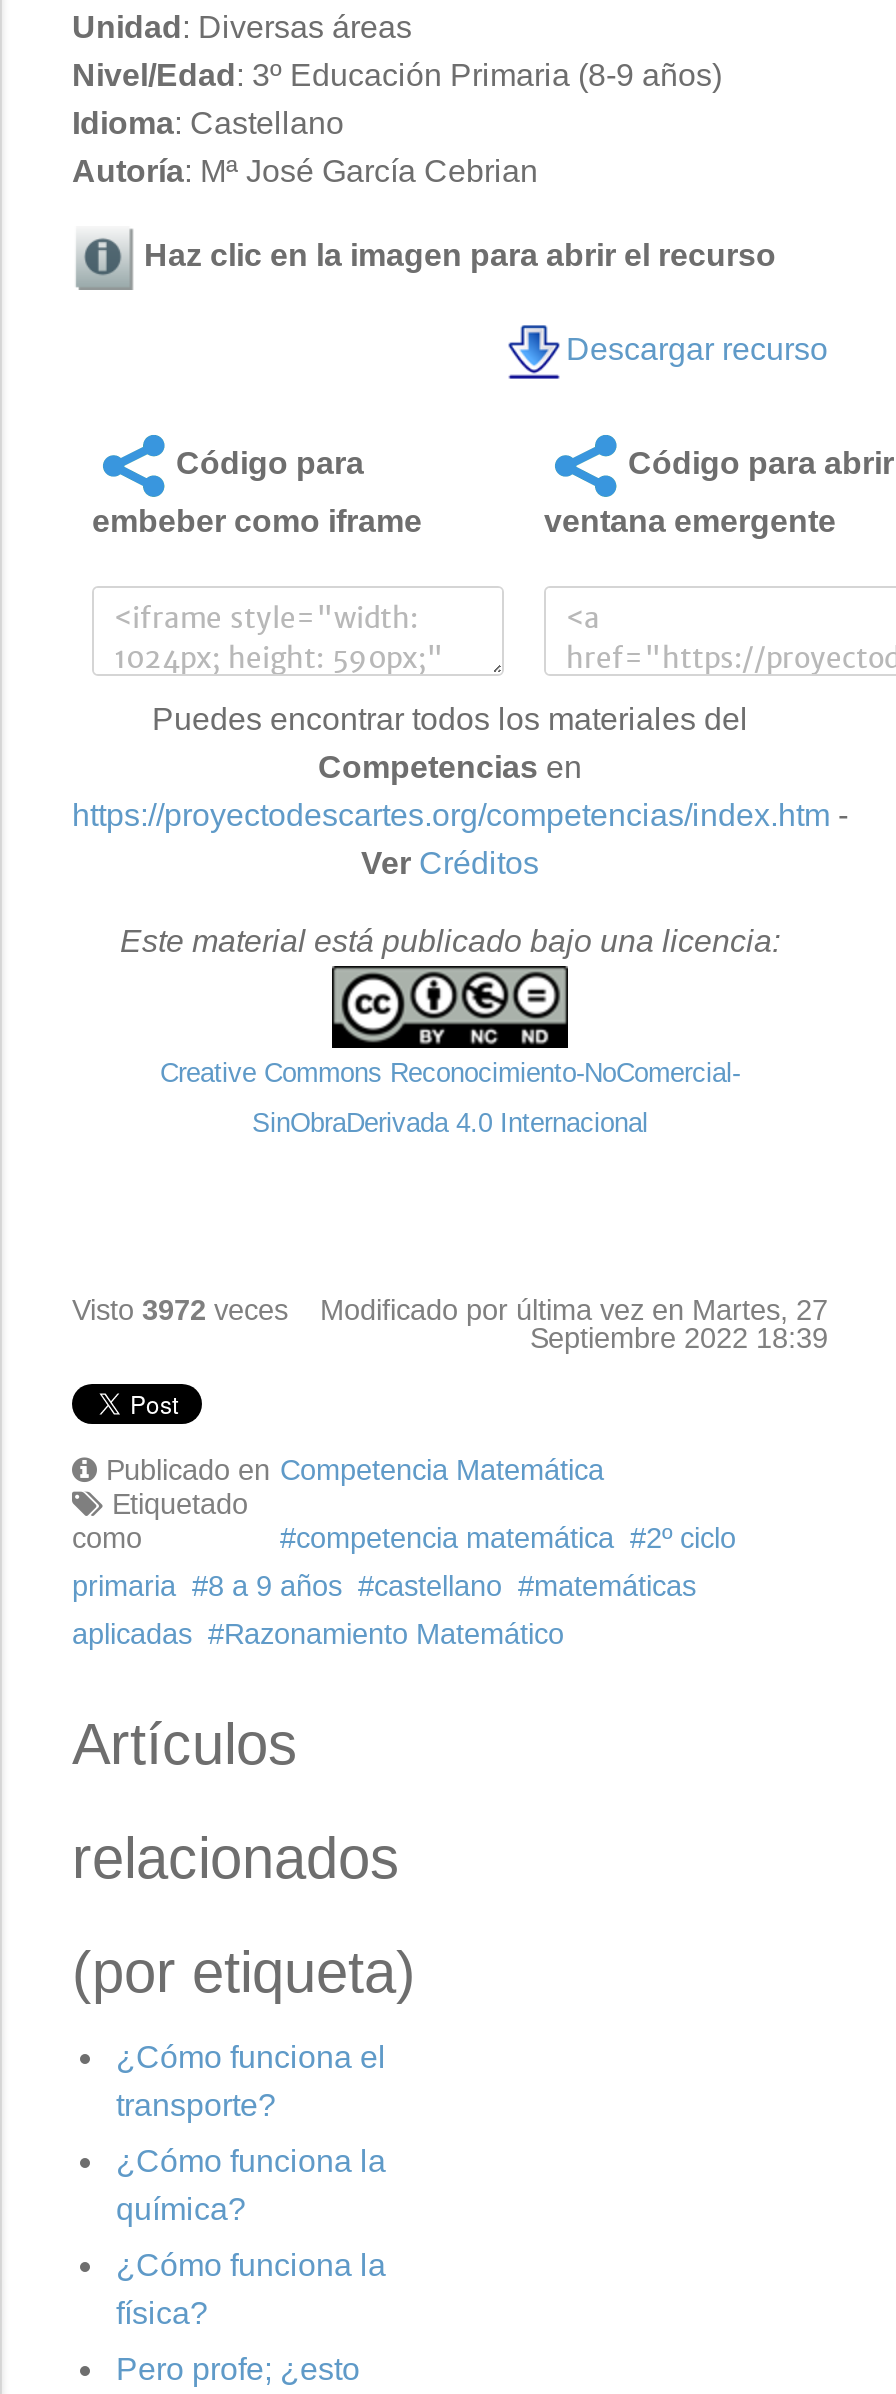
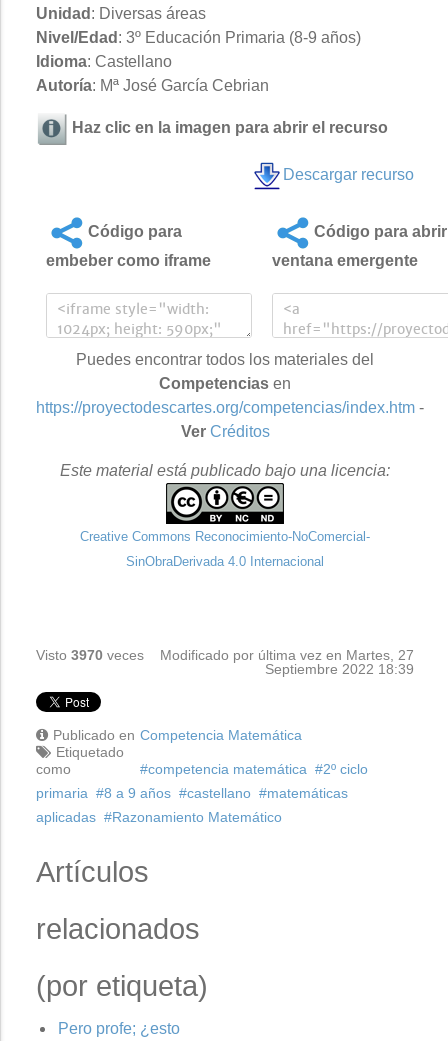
- Visto 3972 veces Modificado por última vez en Martes, 27
+ Visto 3970 veces Modificado por última vez en Martes, 27

- ¿Cómo funciona el
- transporte?
- ¿Cómo funciona la
- química?
- ¿Cómo funciona la
- física?
